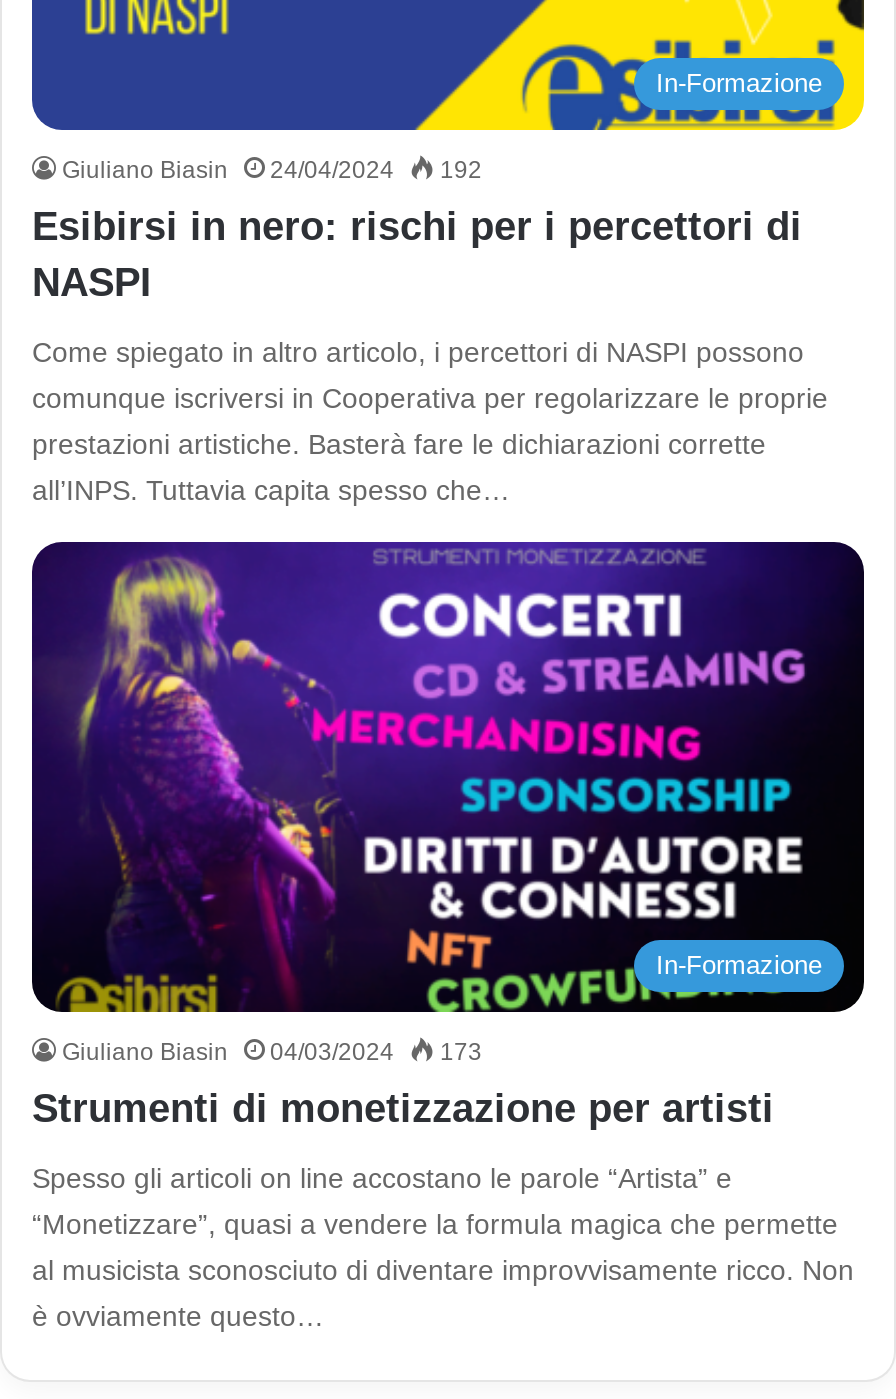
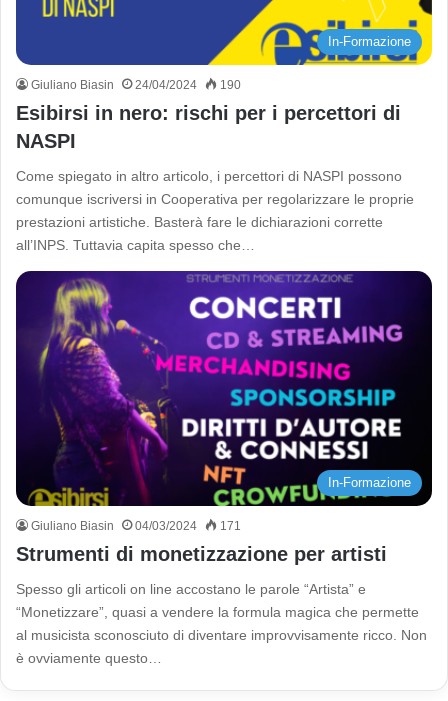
- Giuliano Biasin 24/04/2024 192
+ Giuliano Biasin 24/04/2024 190

- Giuliano Biasin 04/03/2024 173
+ Giuliano Biasin 04/03/2024 171
